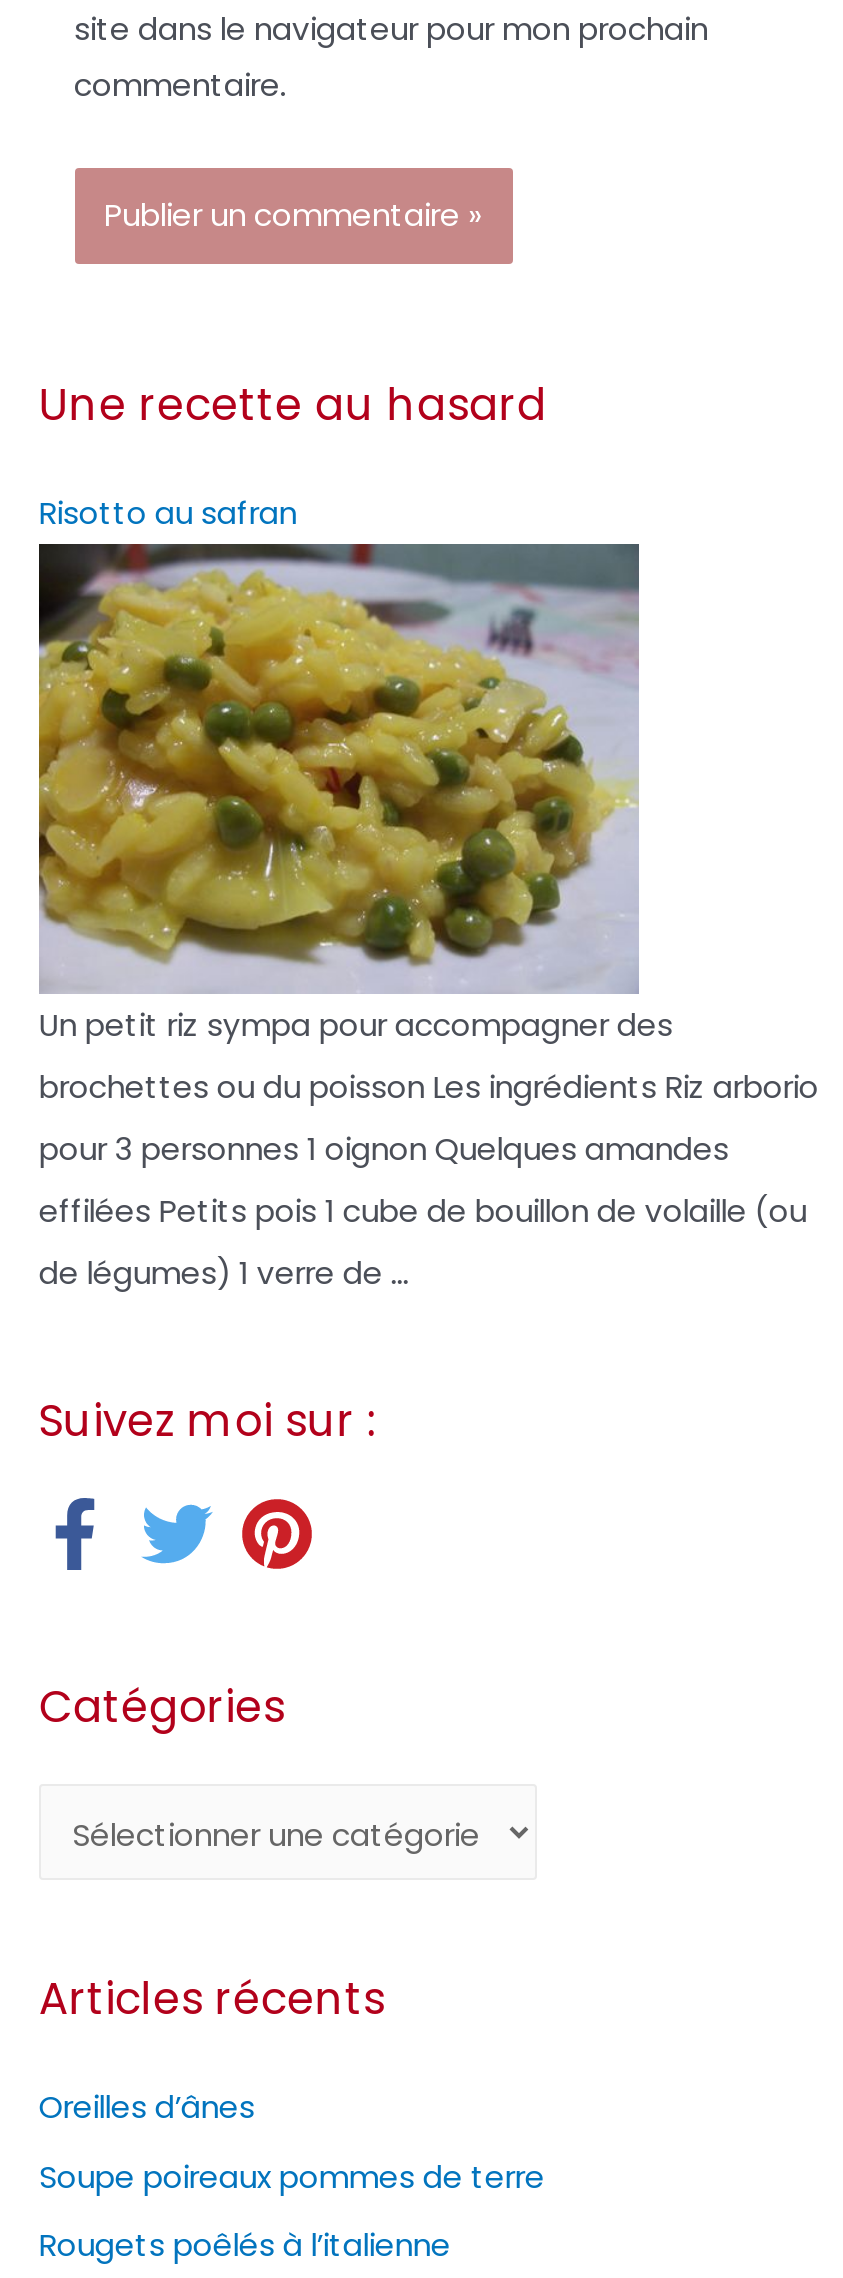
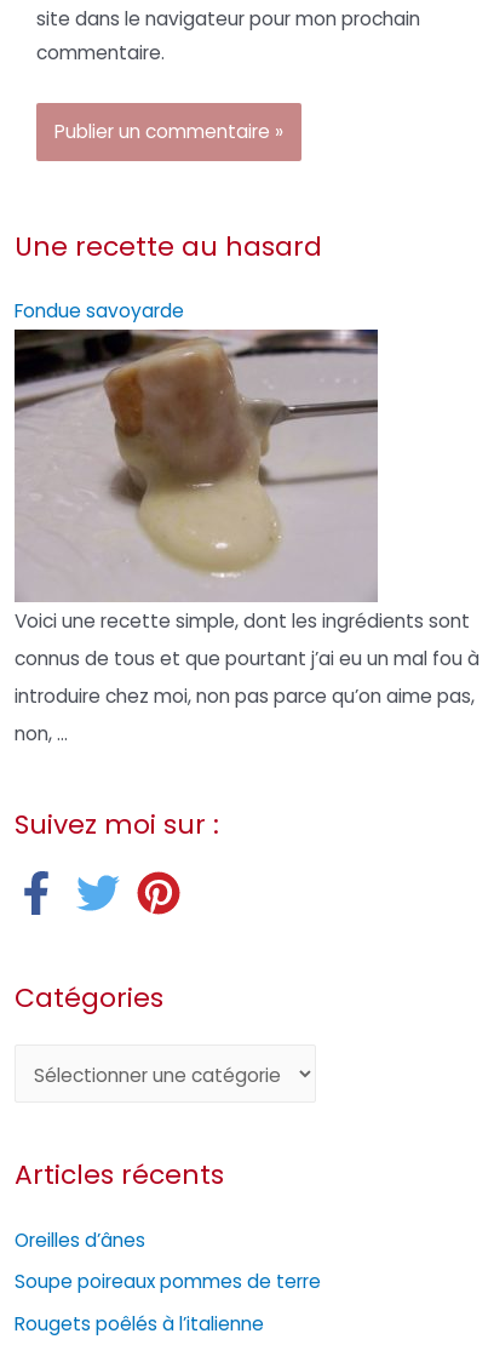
- Risotto au safran
+ Fondue savoyarde

- [image]
- Un petit riz sympa pour accompagner des
- brochettes ou du poisson Les ingrédients Riz arborio
- pour 3 personnes 1 oignon Quelques amandes
- effilées Petits pois 1 cube de bouillon de volaille (ou
- de légumes) 1 verre de ...
+ [image]
+ Voici une recette simple, dont les ingrédients sont
+ connus de tous et que pourtant j’ai eu un mal fou à
+ introduire chez moi, non pas parce qu’on aime pas,
+ non, ...
